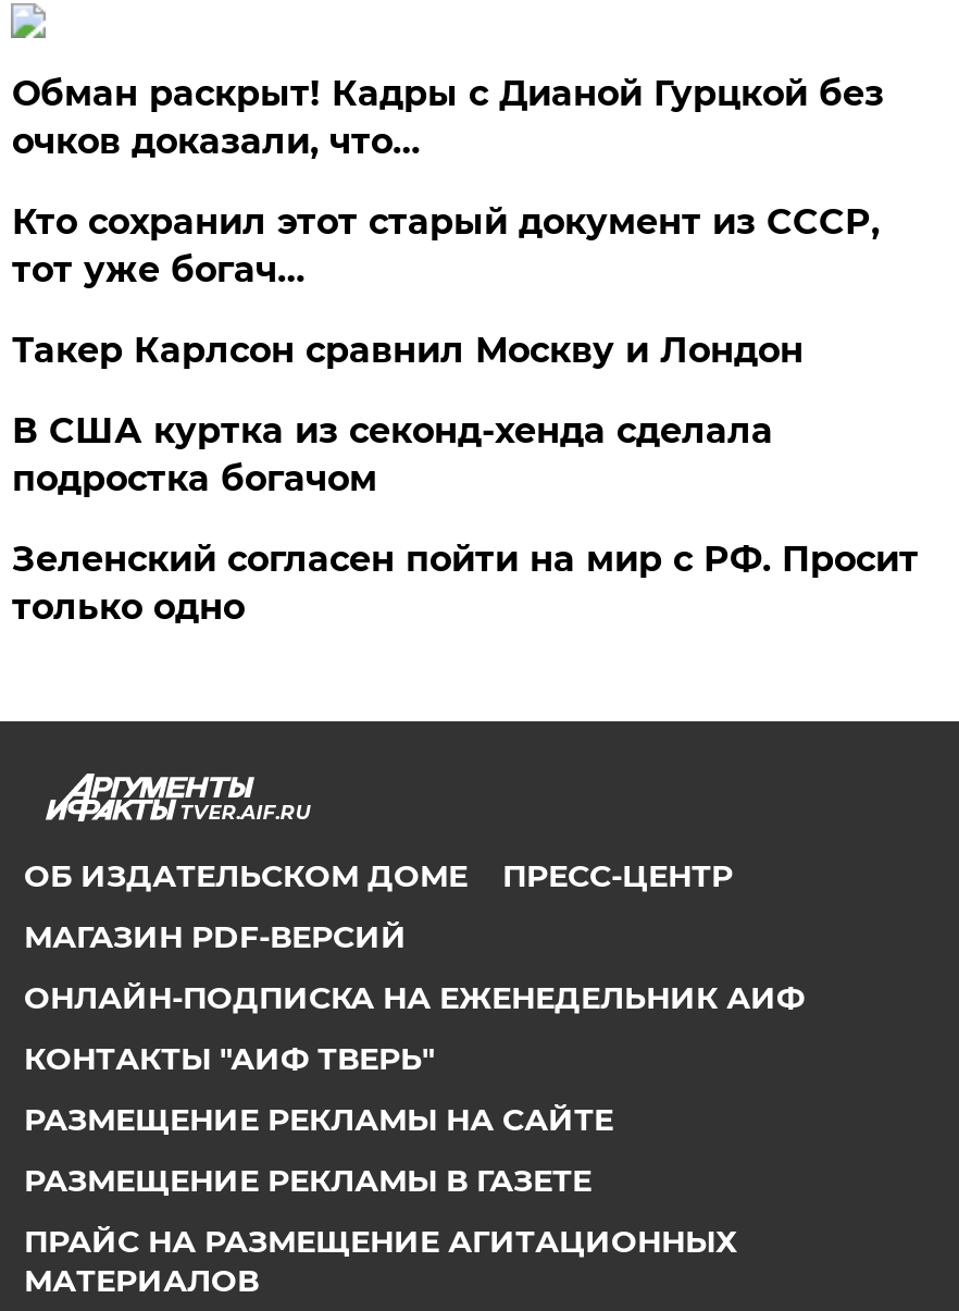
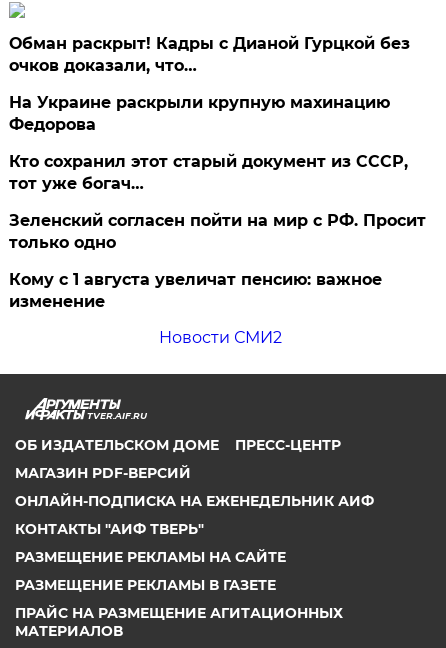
+ На Украине раскрыли крупную махинацию
+ Федорова

moved down: Кто сохранил этот старый документ из СССР, | тот уже богач…

- Такер Карлсон сравнил Москву и Лондон
- В США куртка из секонд-хенда сделала
- подростка богачом

moved up: Зеленский согласен пойти на мир с РФ. Просит | только одно

+ Кому с 1 августа увеличат пенсию: важное
+ изменение
+ Новости СМИ2
